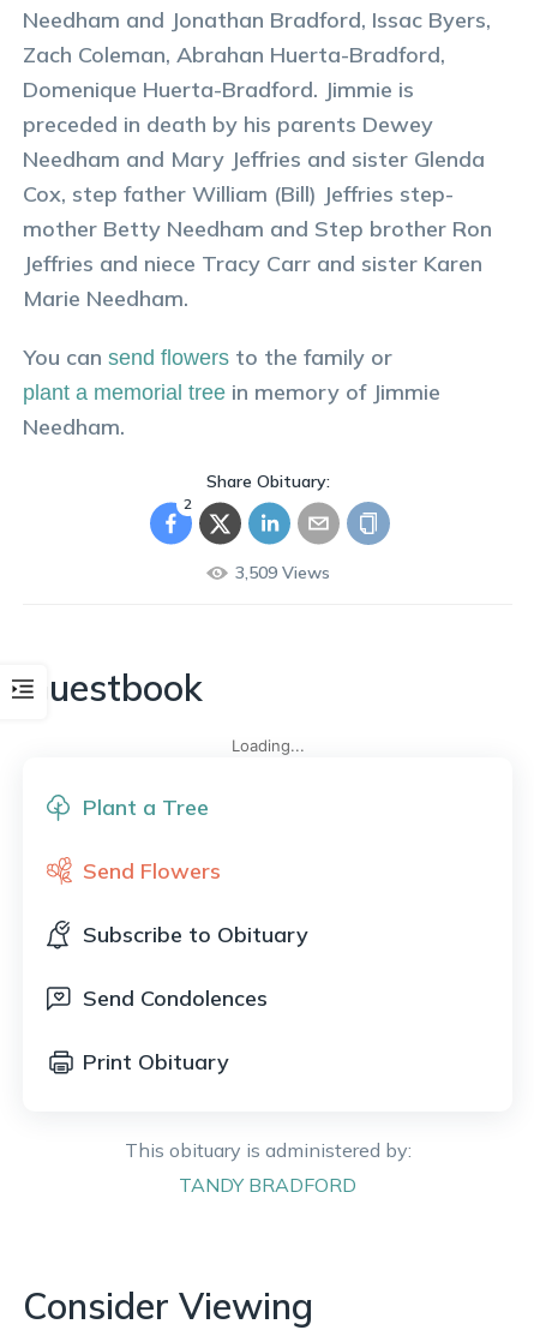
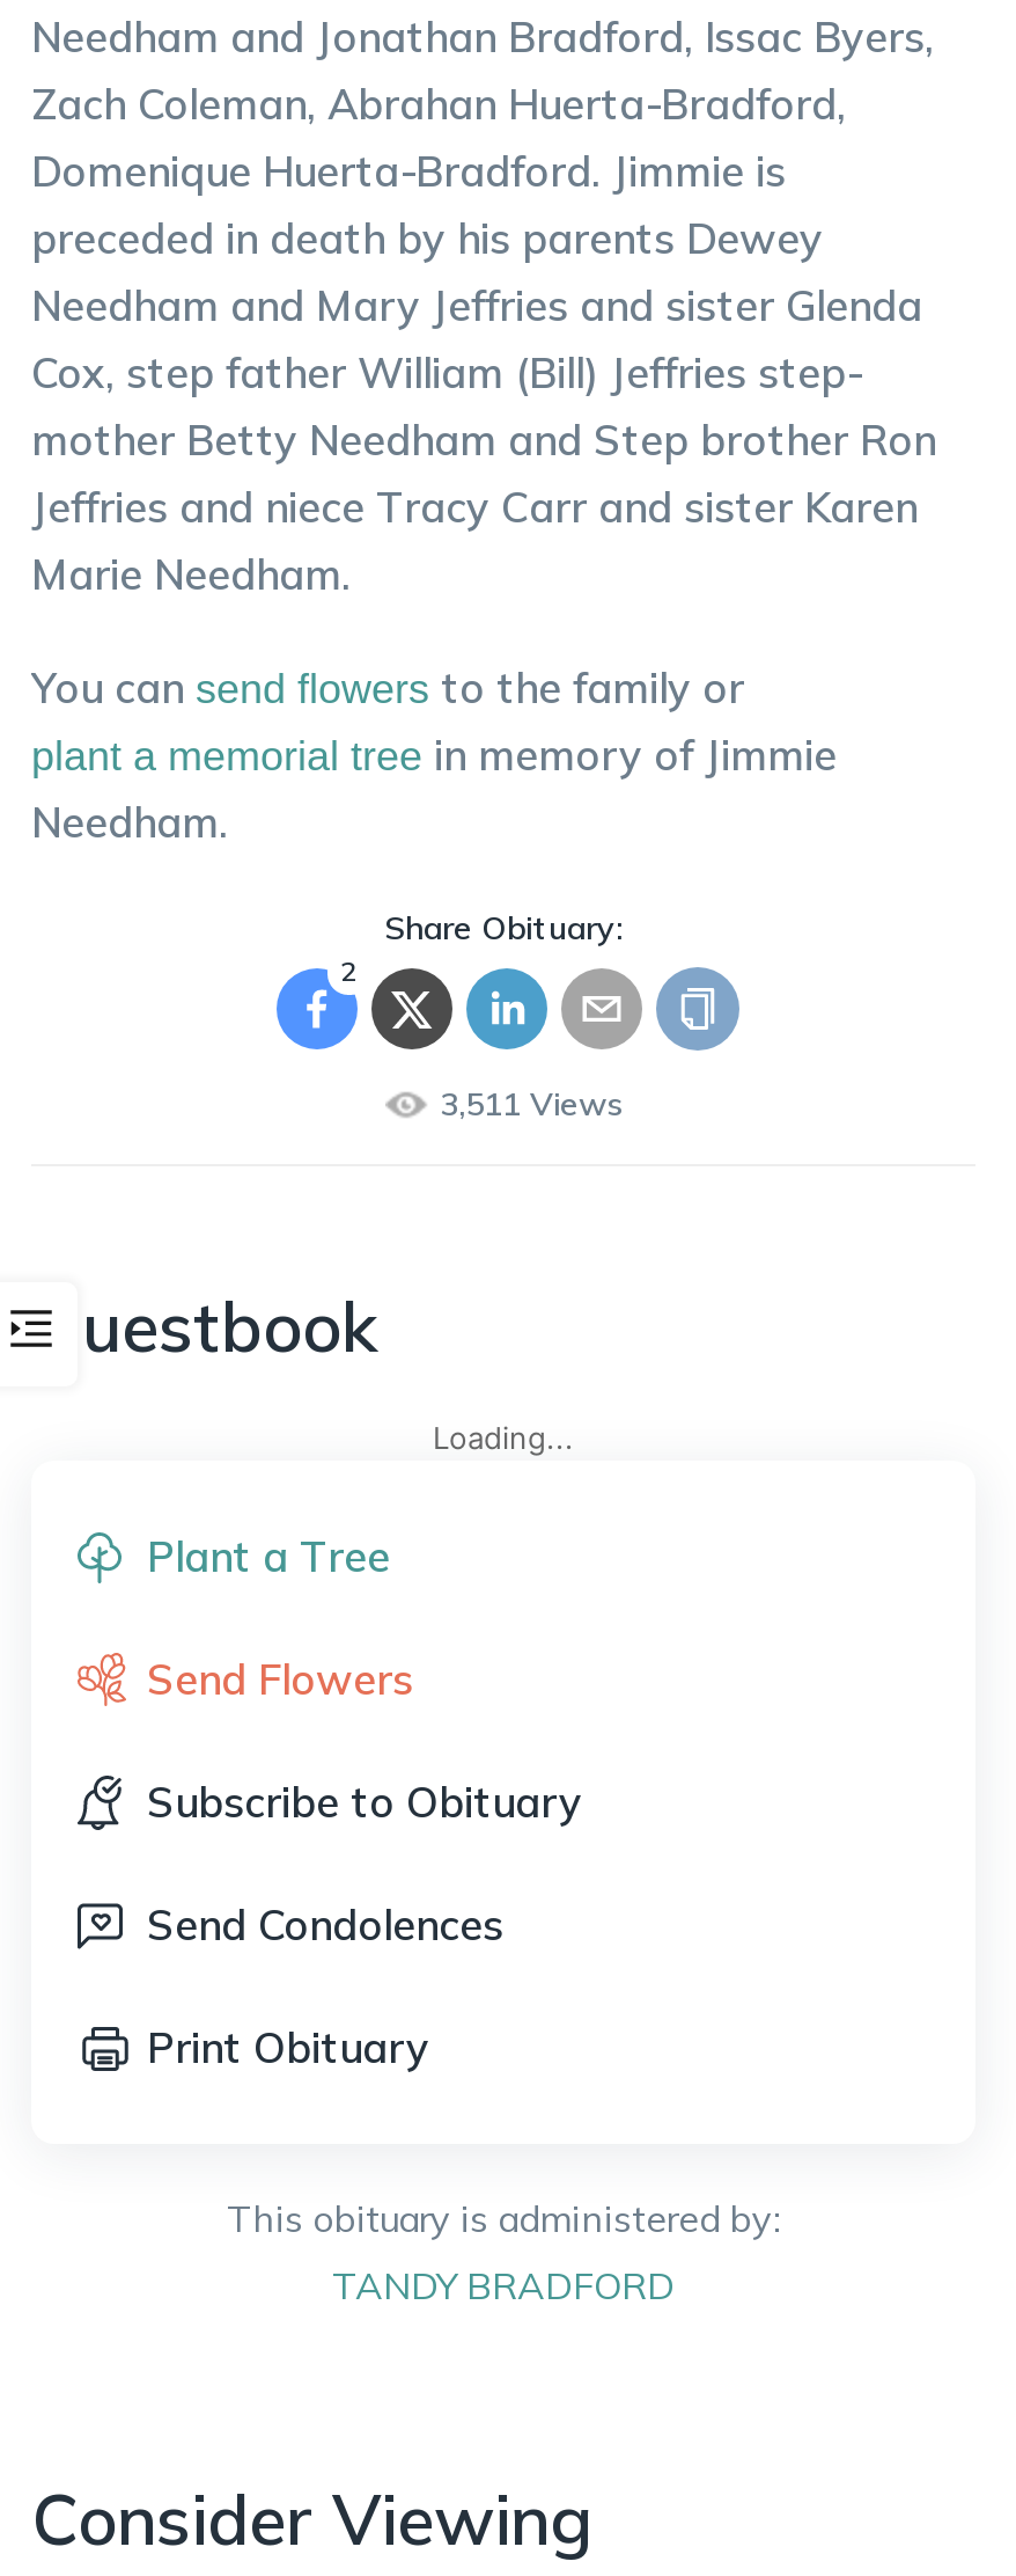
- 3,509 Views
+ 3,511 Views
